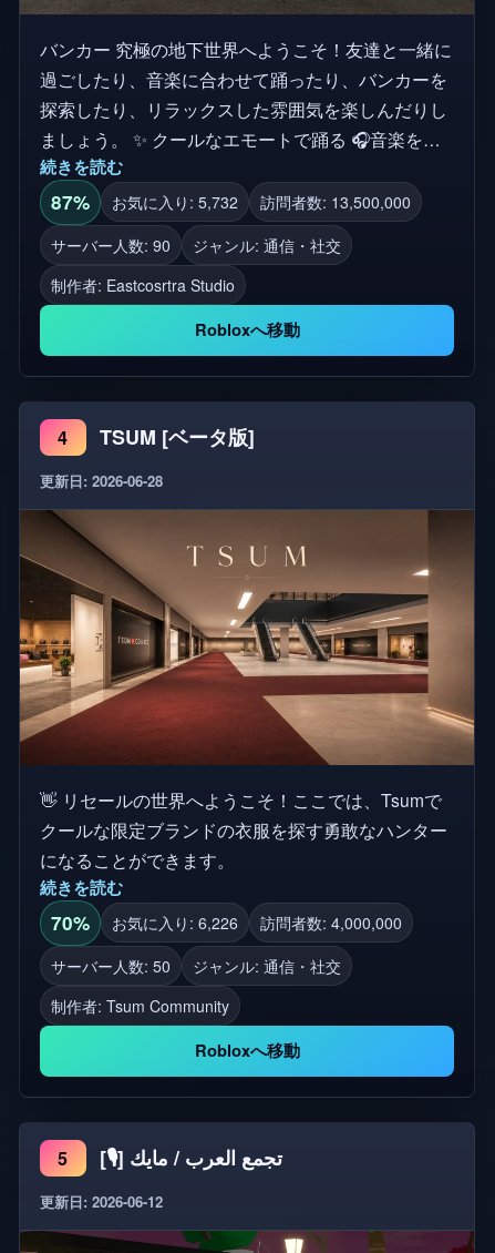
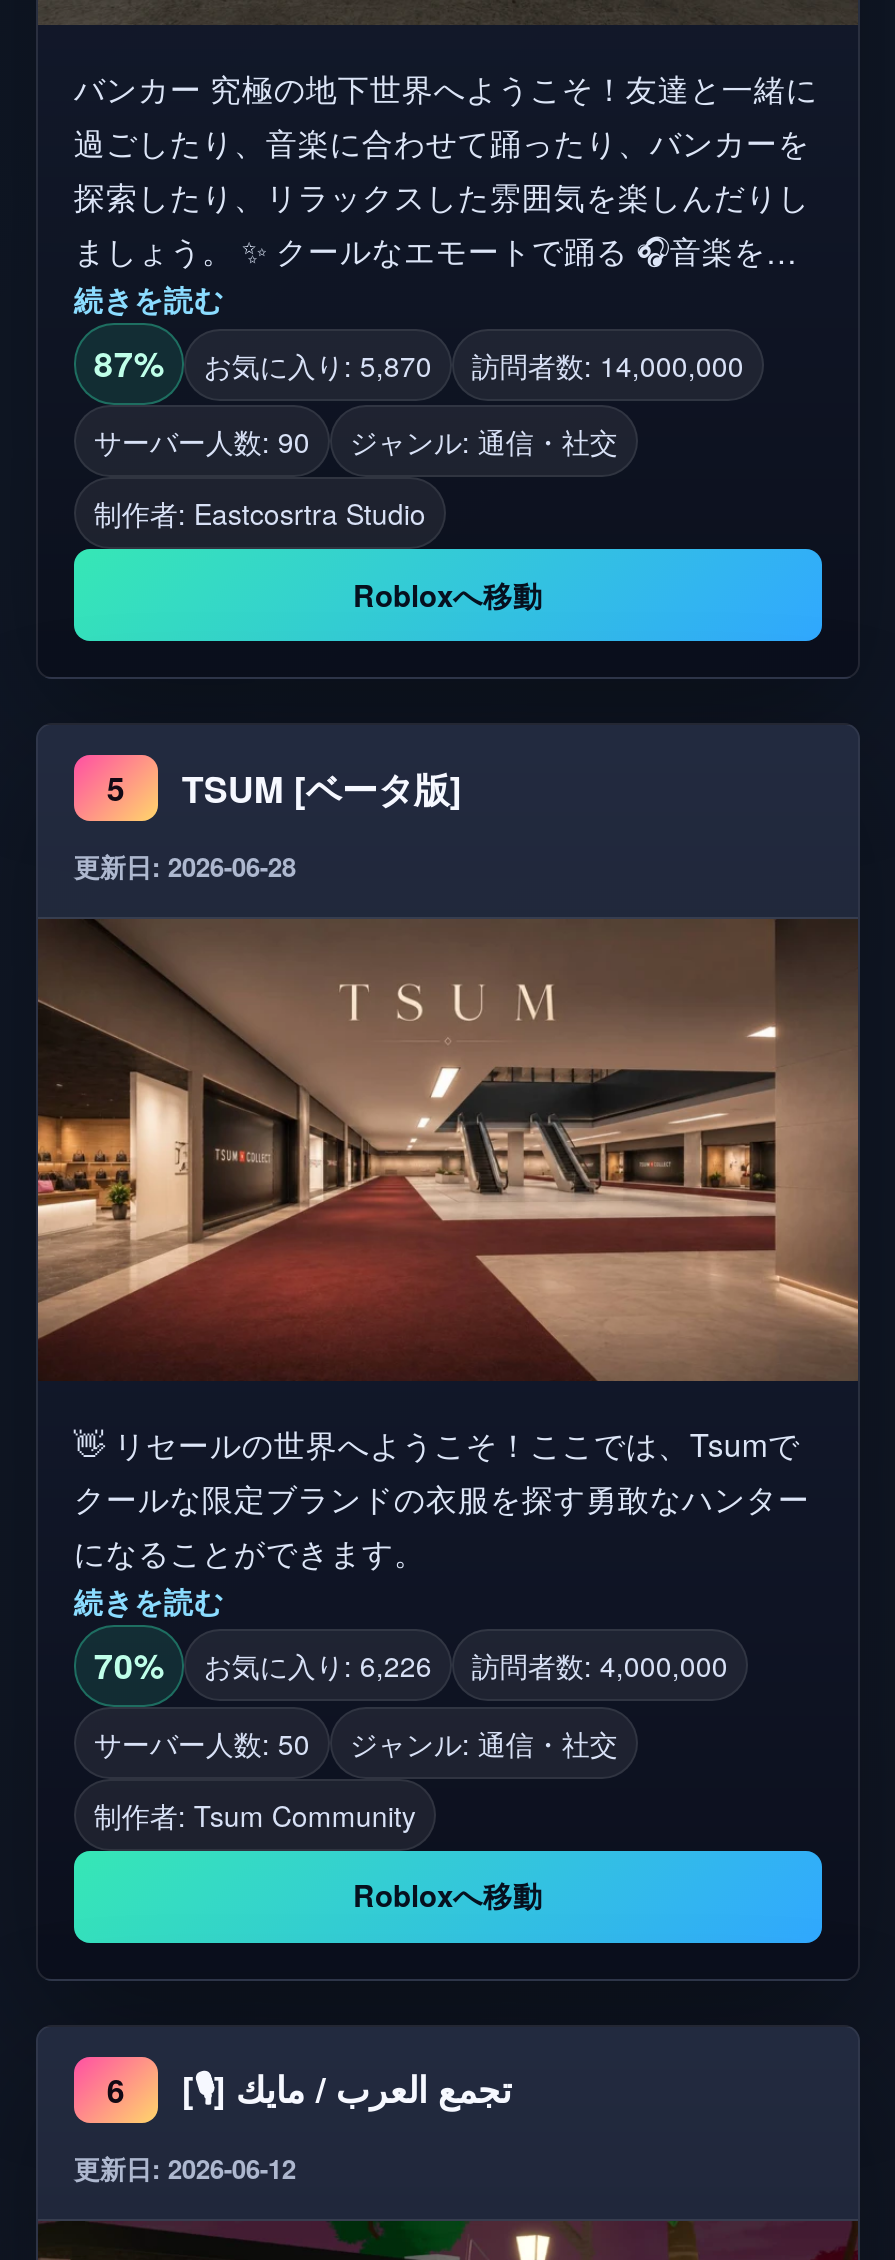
- お気に入り: 5,732
+ お気に入り: 5,870

- 訪問者数: 13,500,000
+ 訪問者数: 14,000,000

- 4 TSUM [ベータ版]
+ 5 TSUM [ベータ版]

- 5
+ 6
